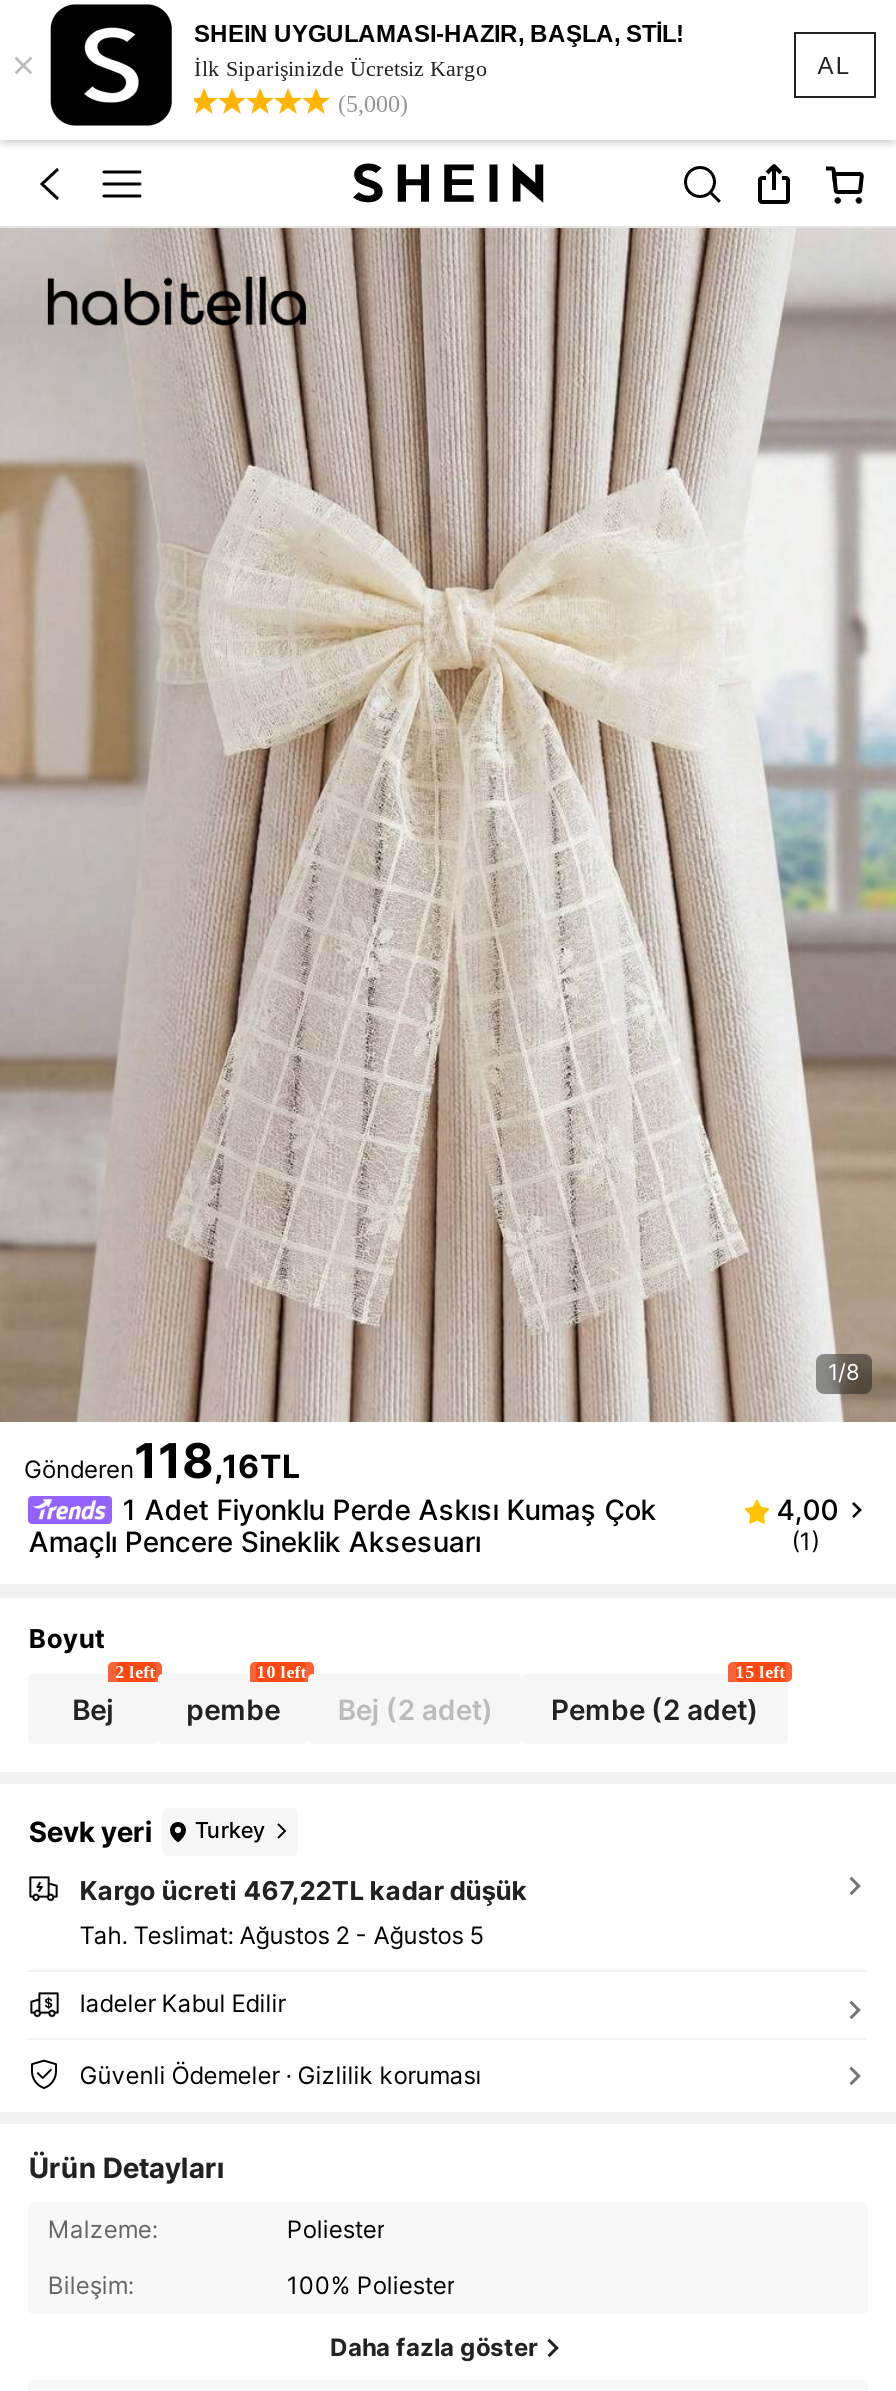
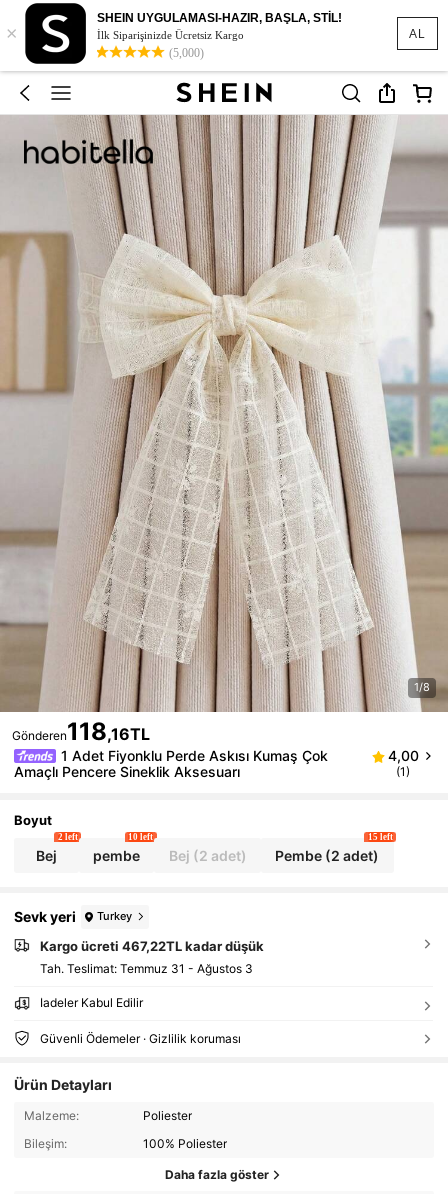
- Tah. Teslimat: Ağustos 2 - Ağustos 5
+ Tah. Teslimat: Temmuz 31 - Ağustos 3
